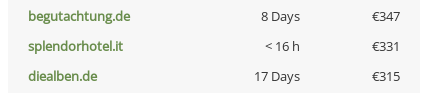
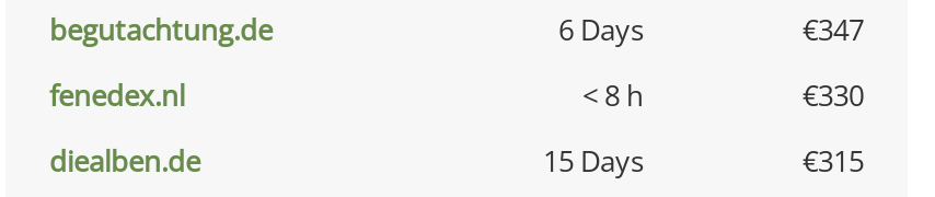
- 8 Days
+ 6 Days

- splendorhotel.it
- < 16 h
- €331
+ fenedex.nl
+ < 8 h
+ €330

- 17 Days
+ 15 Days
